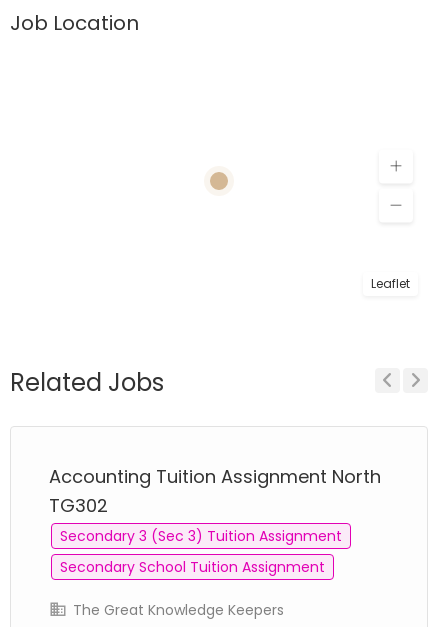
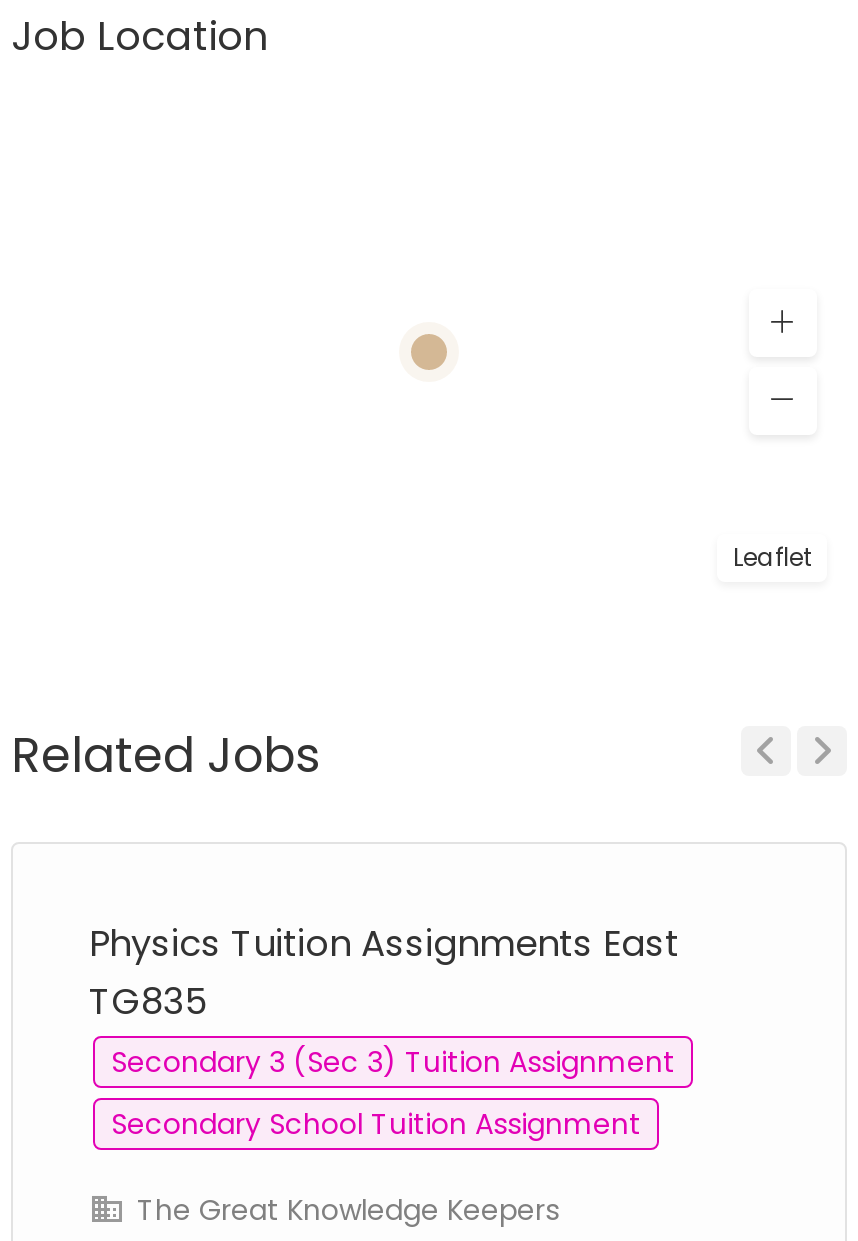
- Accounting Tuition Assignment North
- TG302
+ Physics Tuition Assignments East
+ TG835
